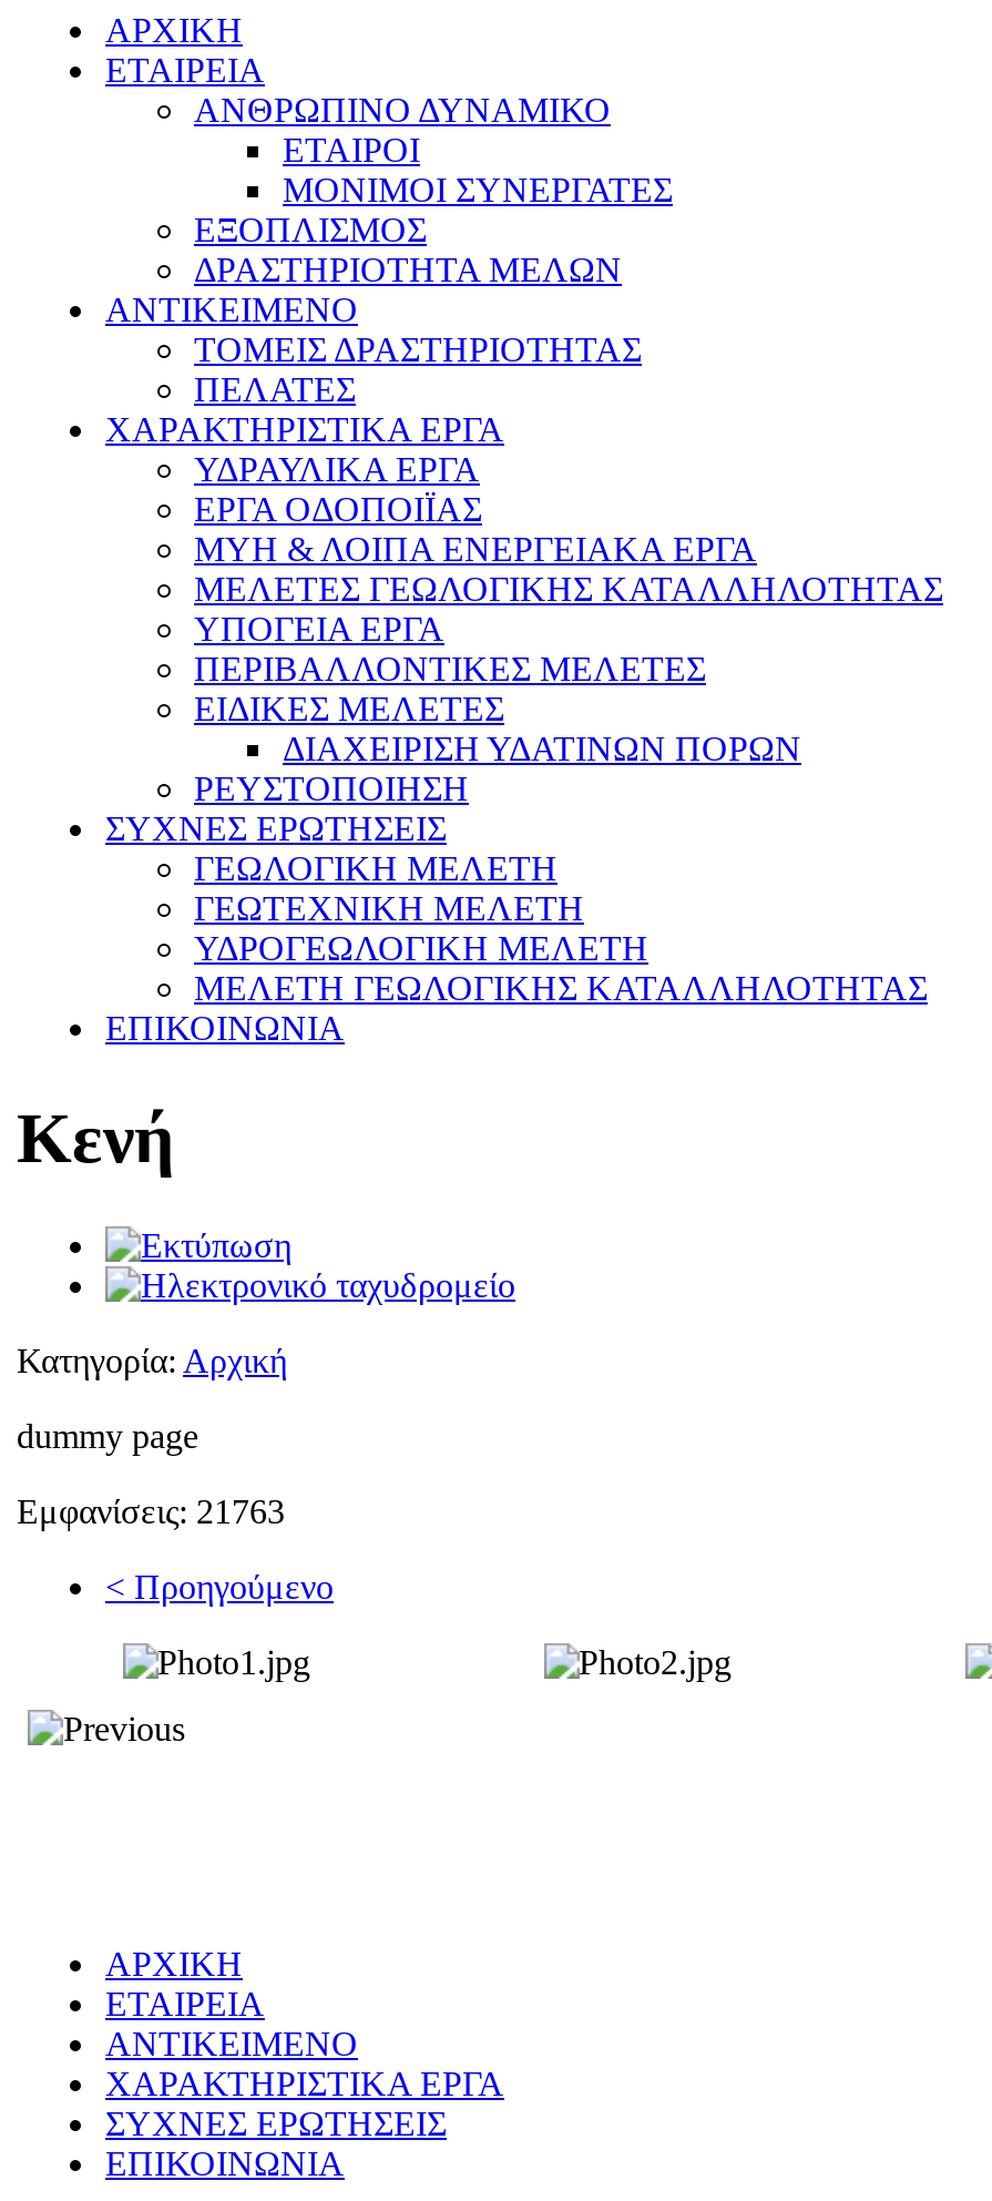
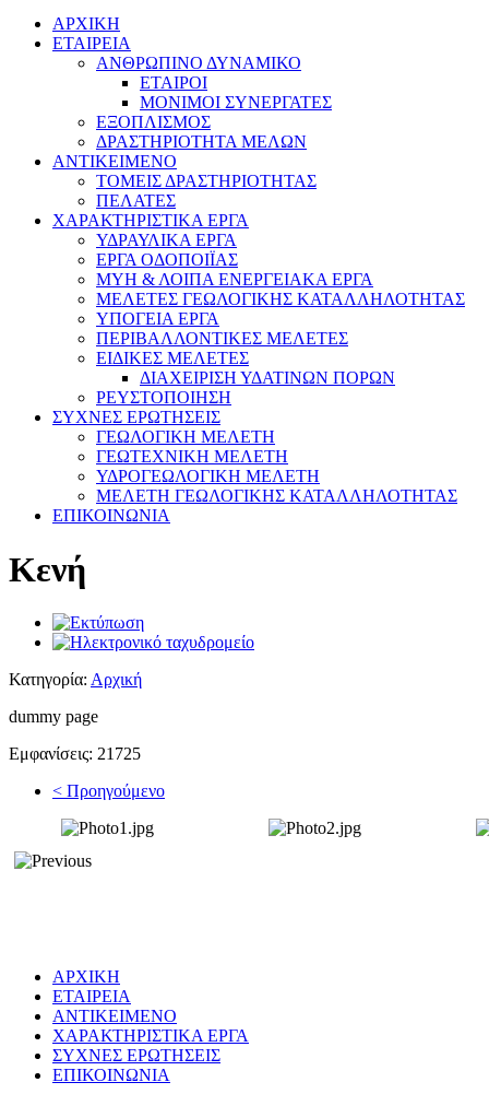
- Εμφανίσεις: 21763
+ Εμφανίσεις: 21725
